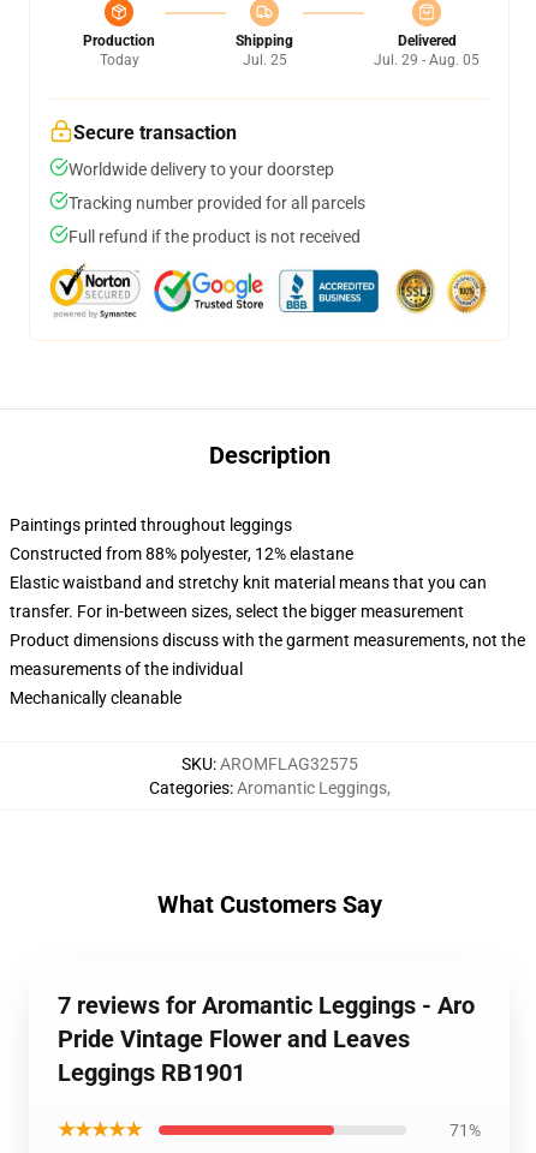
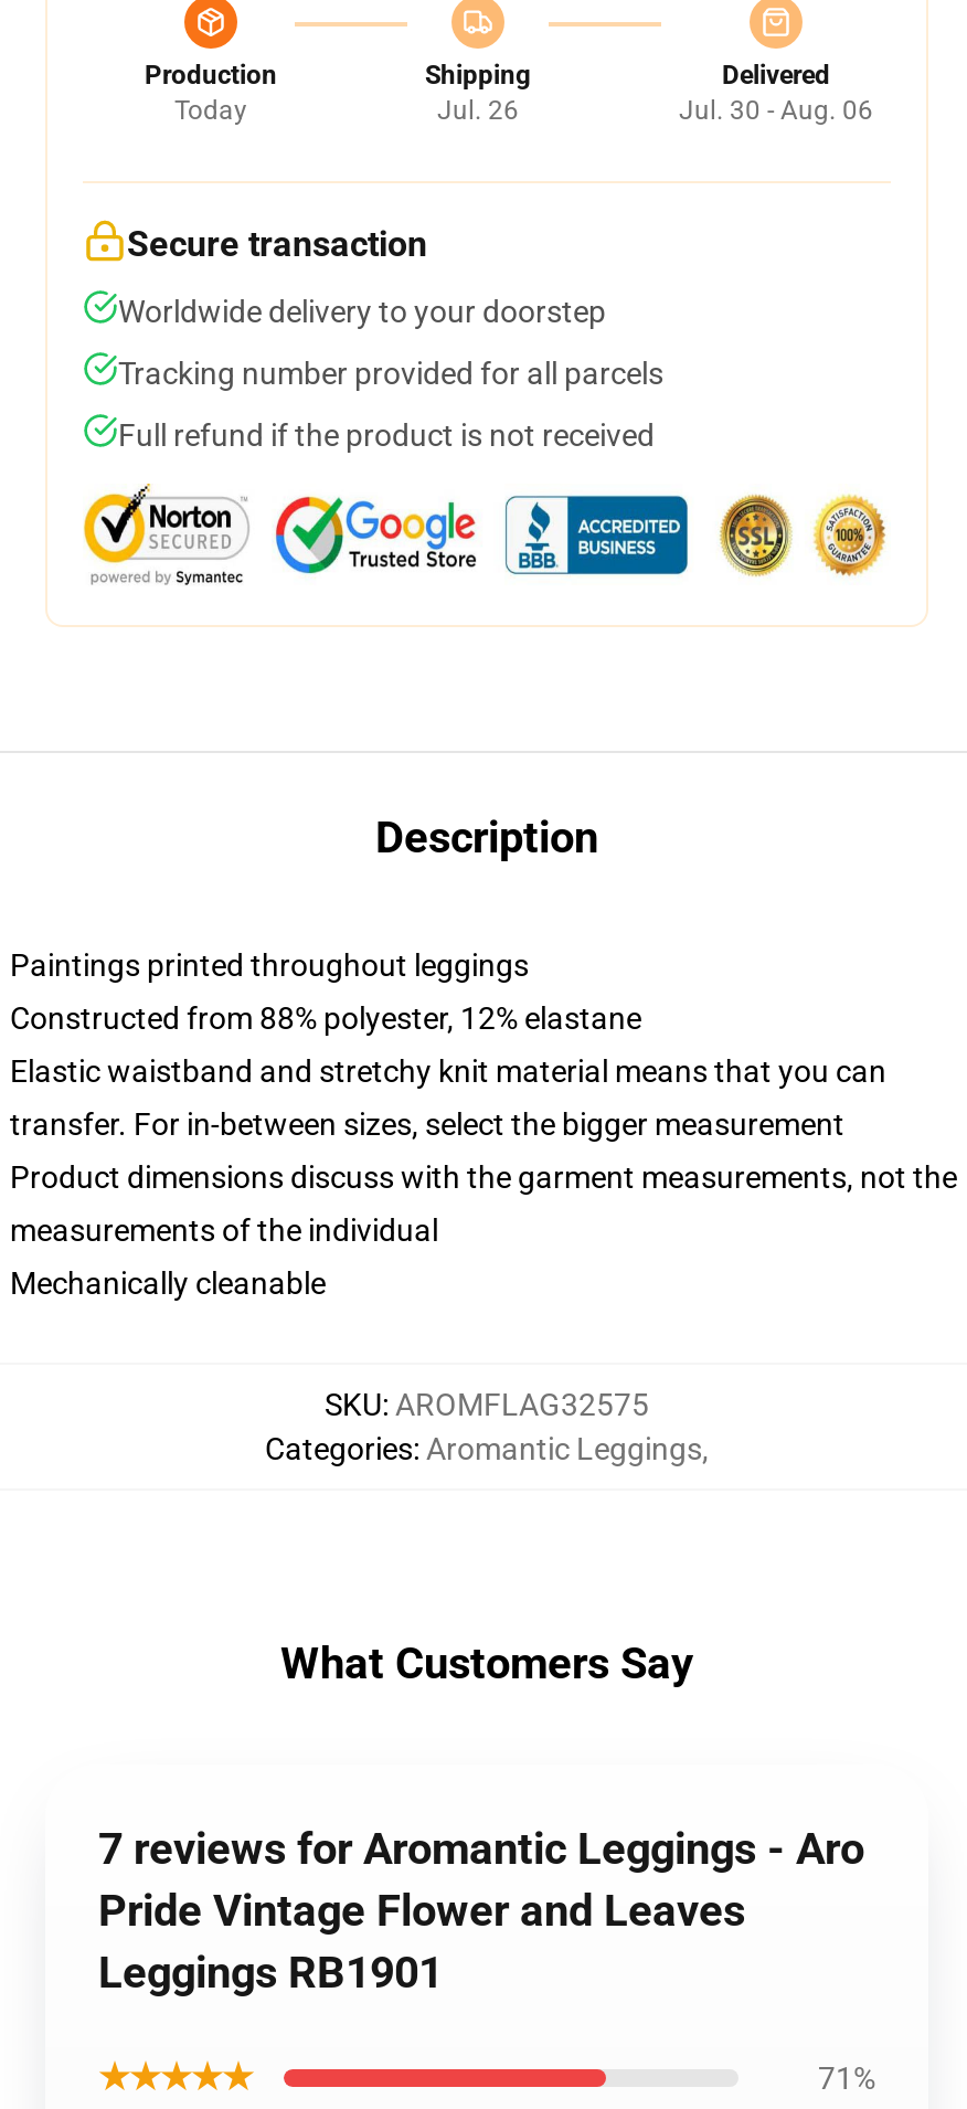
- Jul. 25
+ Jul. 26

- Jul. 29 - Aug. 05
+ Jul. 30 - Aug. 06
